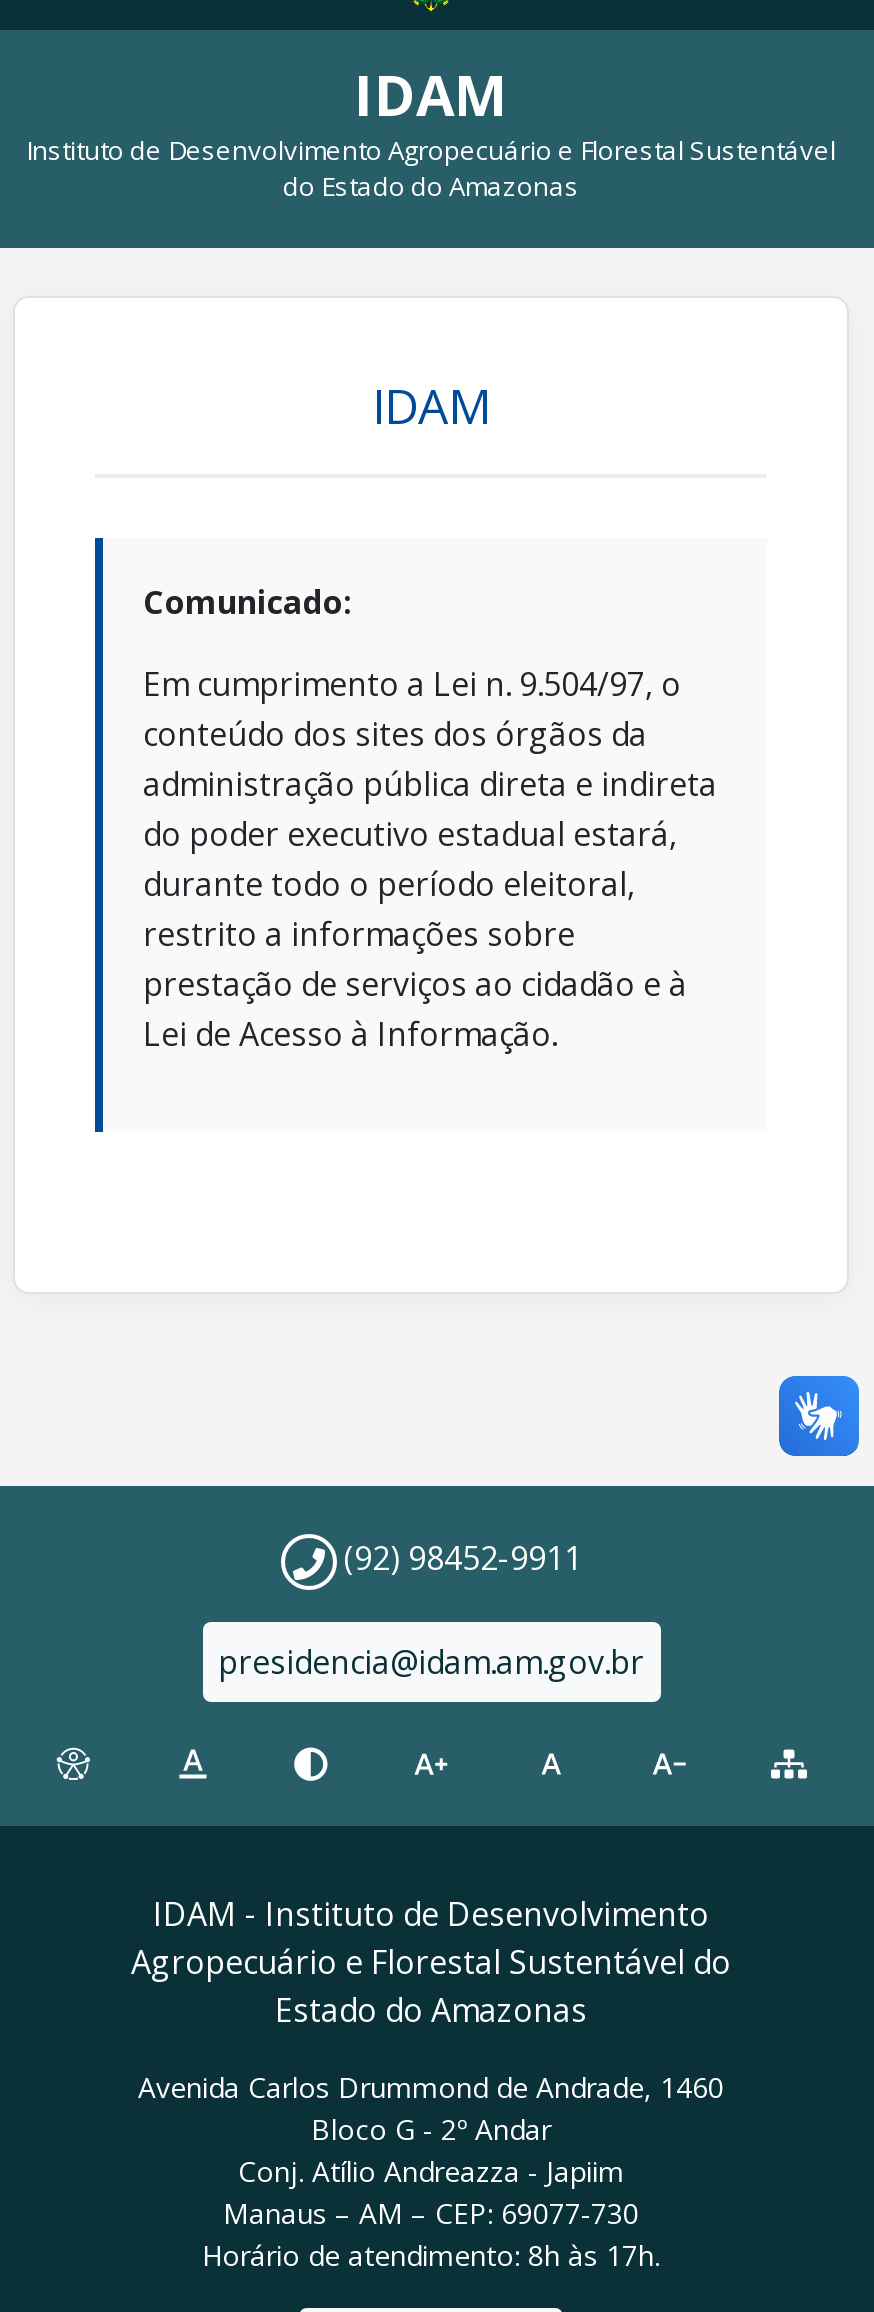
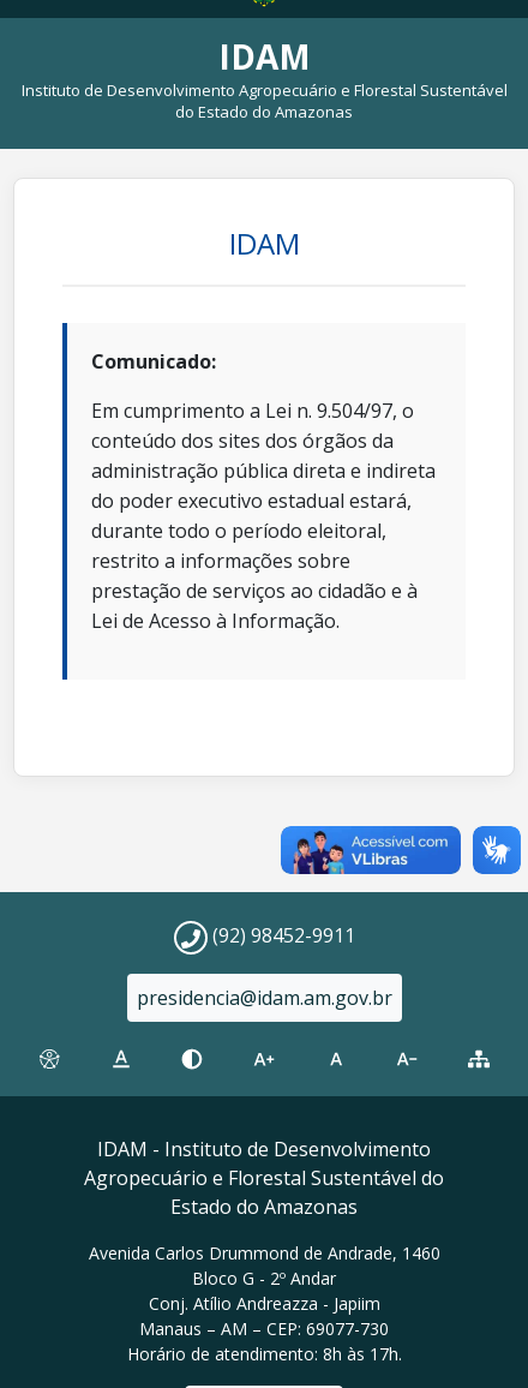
+ [image]
